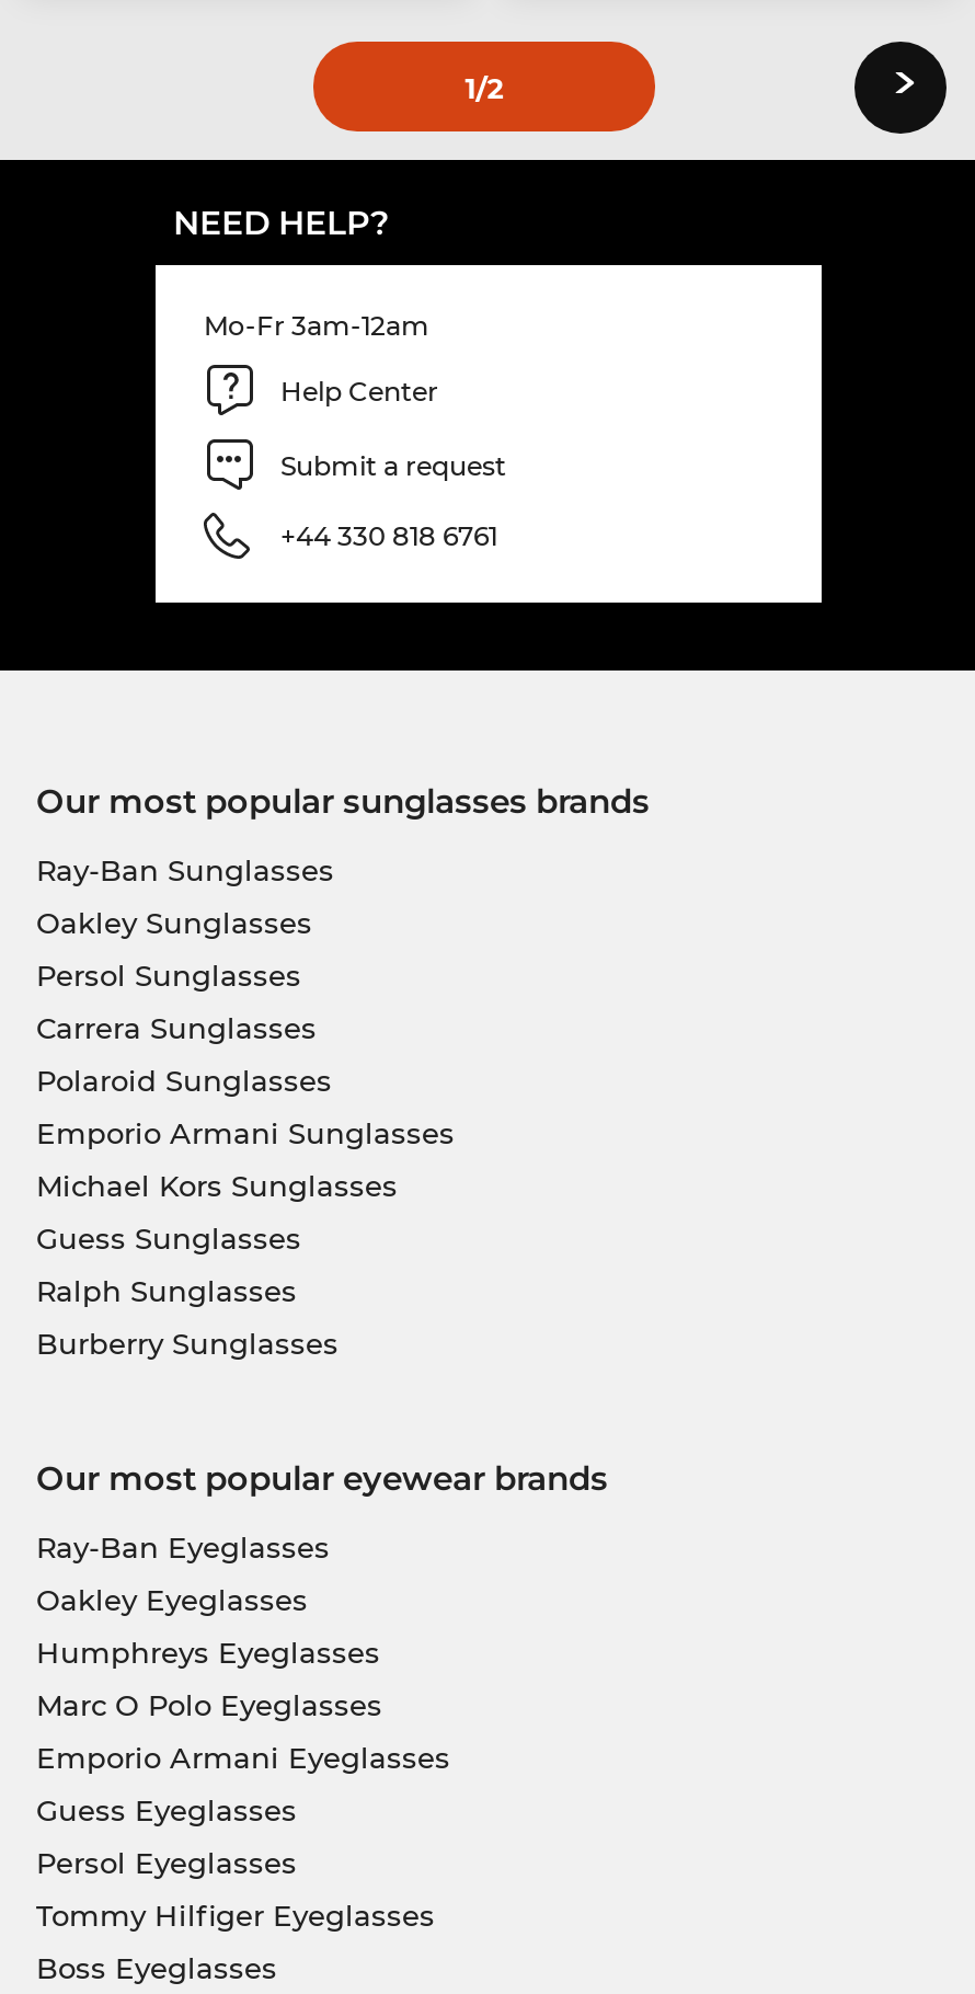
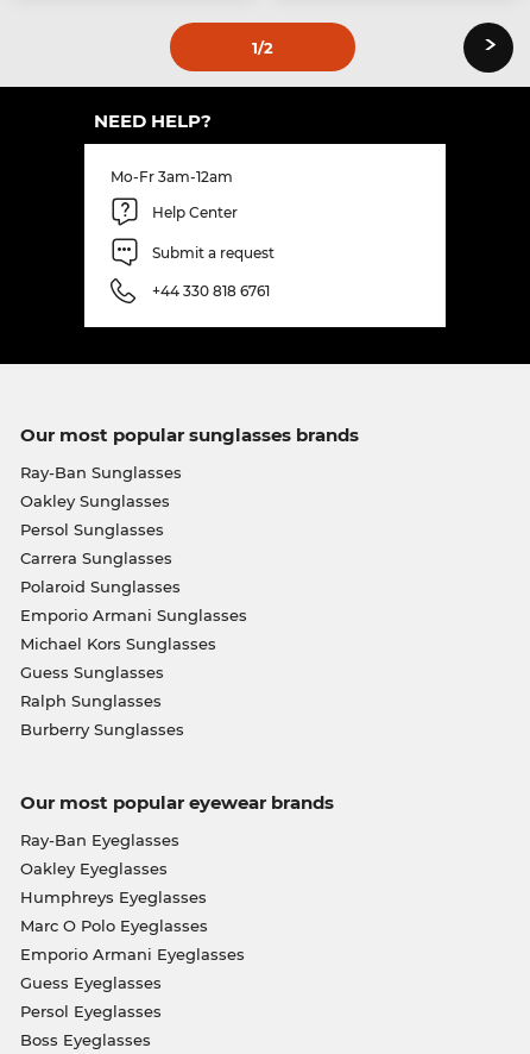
- Tommy Hilfiger Eyeglasses
